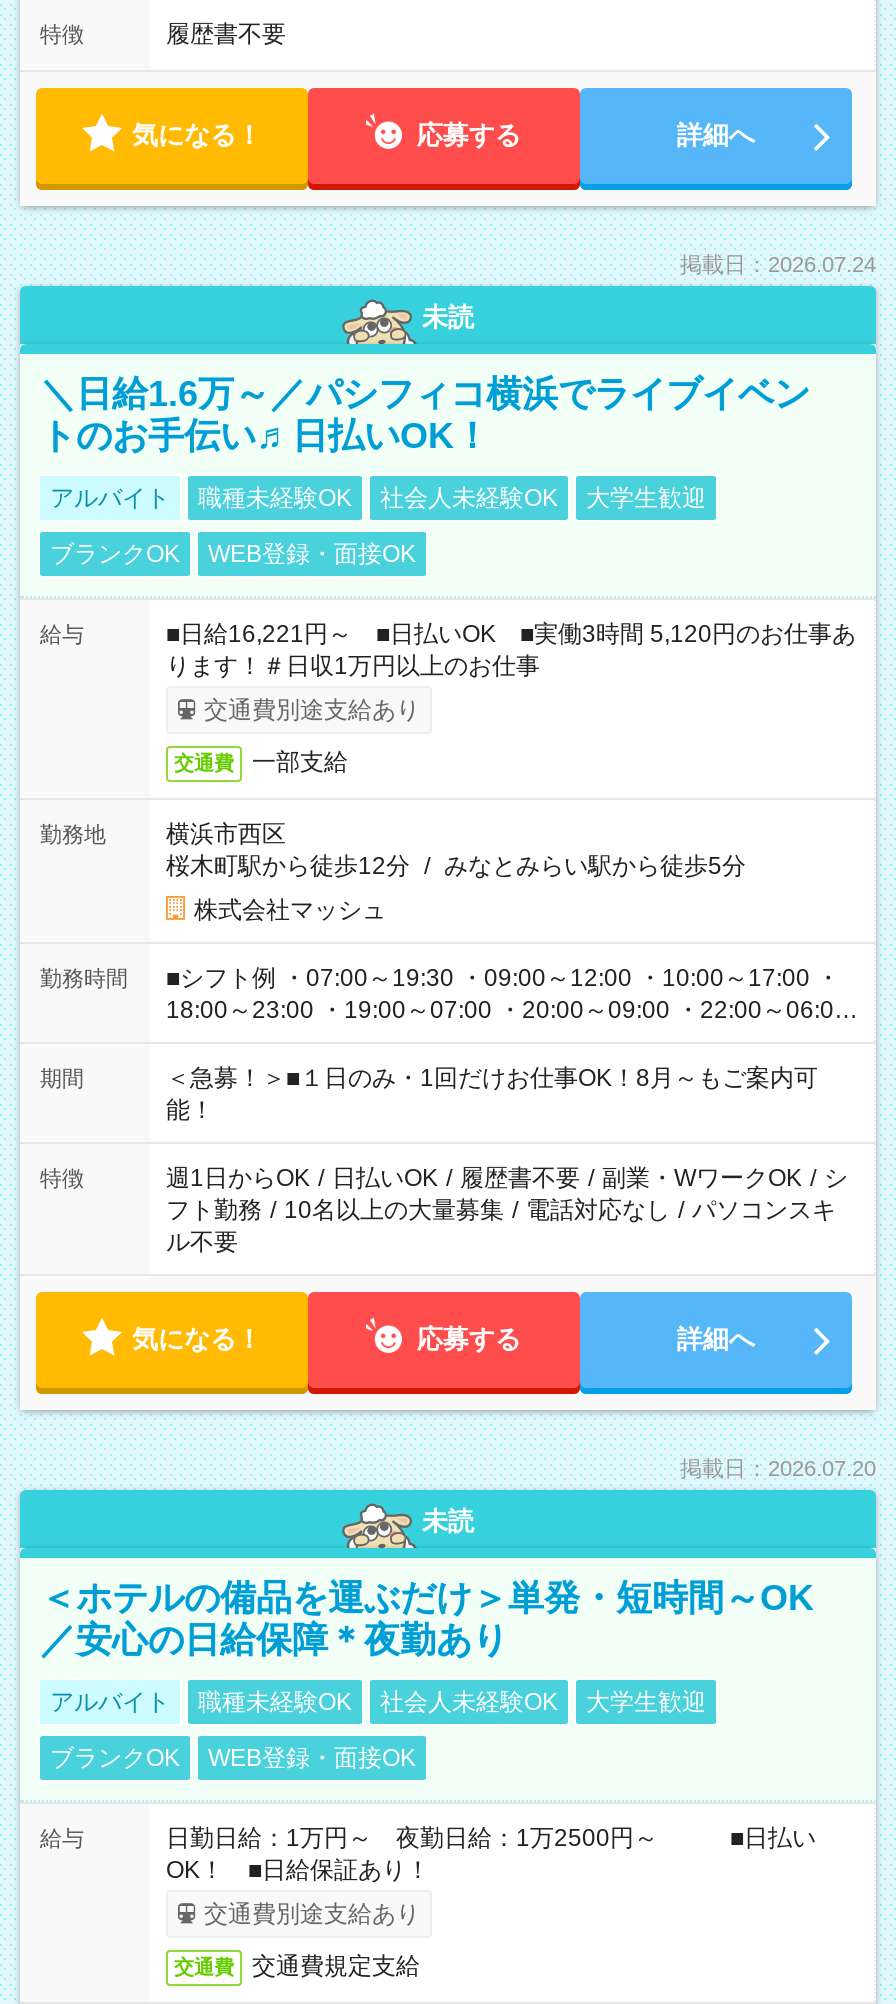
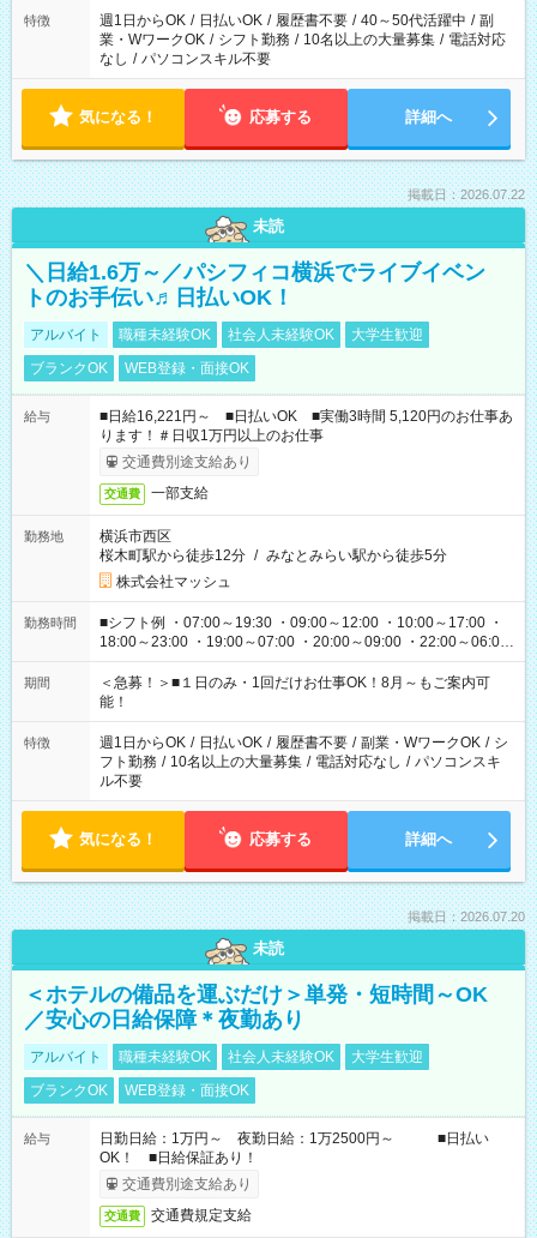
- 履歴書不要
+ 週1日からOK / 日払いOK / 履歴書不要 / 40～50代活躍中 / 副
+ 業・WワークOK / シフト勤務 / 10名以上の大量募集 / 電話対応
+ なし / パソコンスキル不要

- 掲載日：2026.07.24
+ 掲載日：2026.07.22
